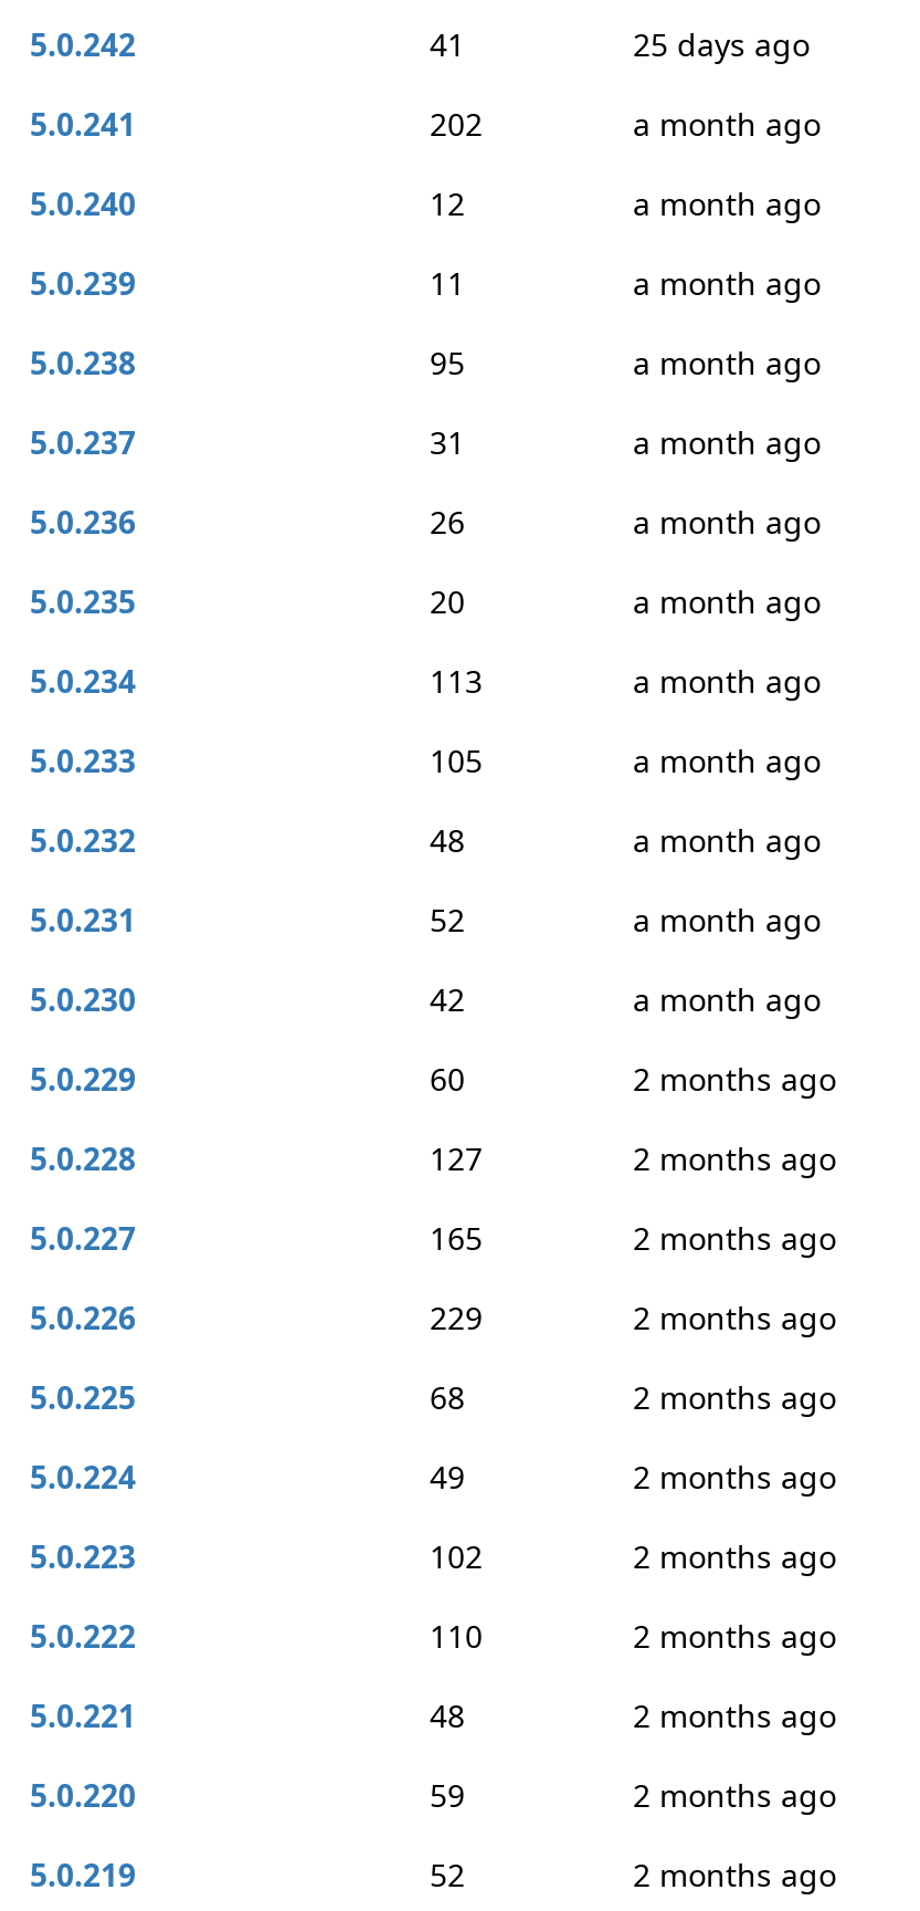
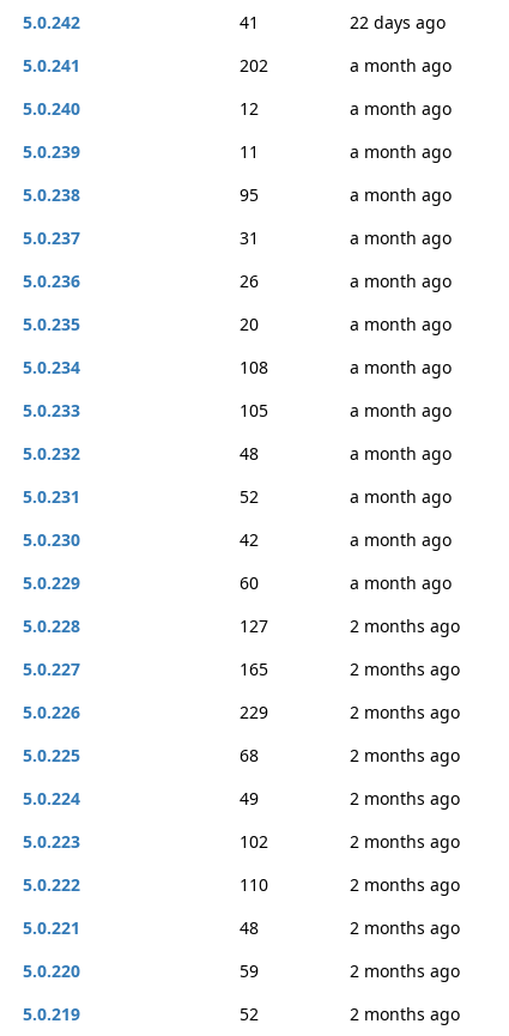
- 25 days ago
+ 22 days ago

- 113
+ 108

- 2 months ago
+ a month ago
